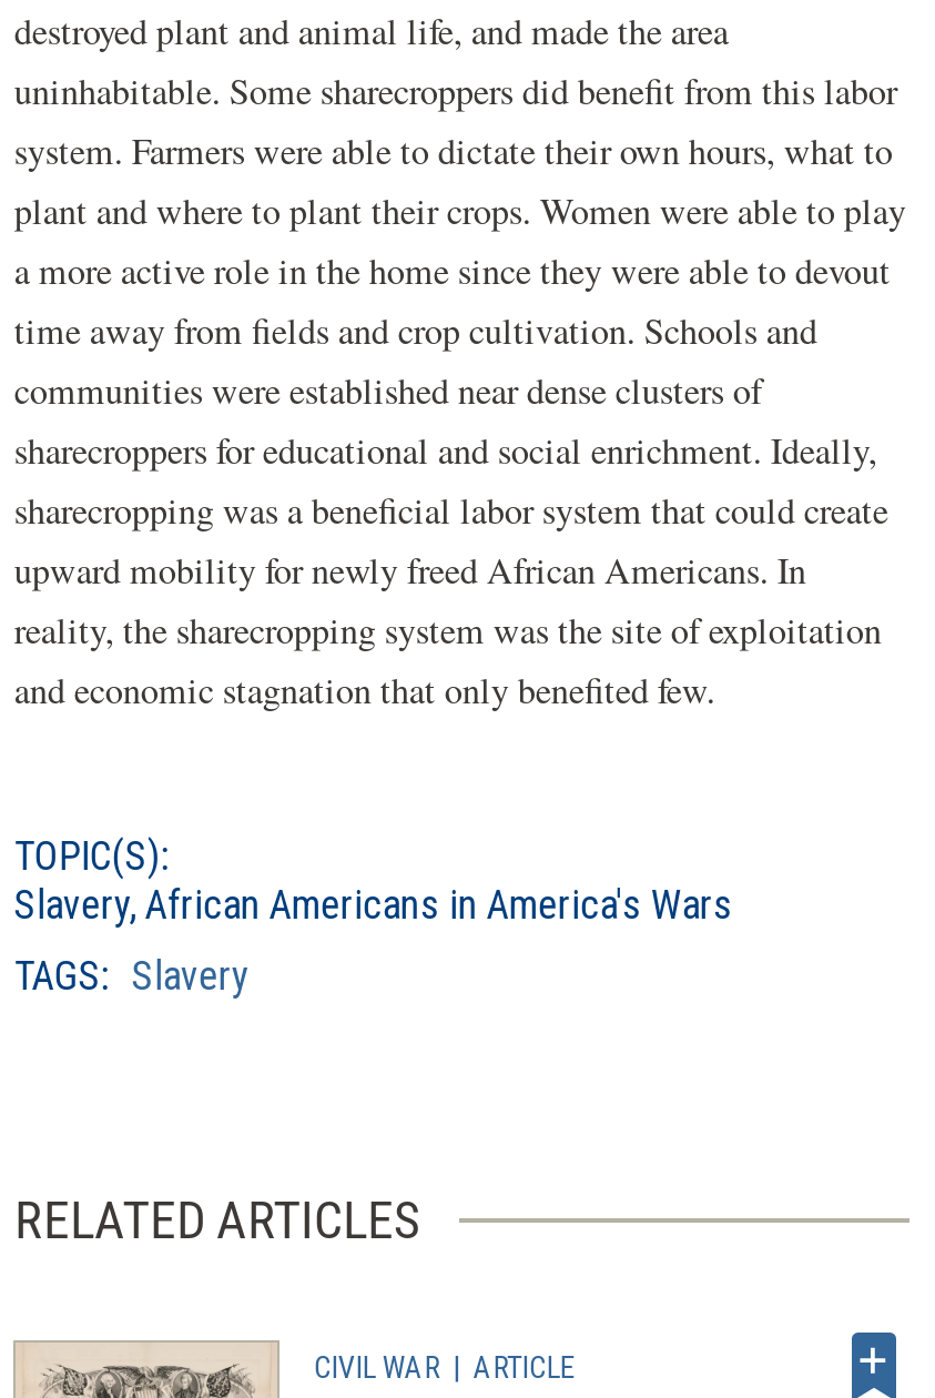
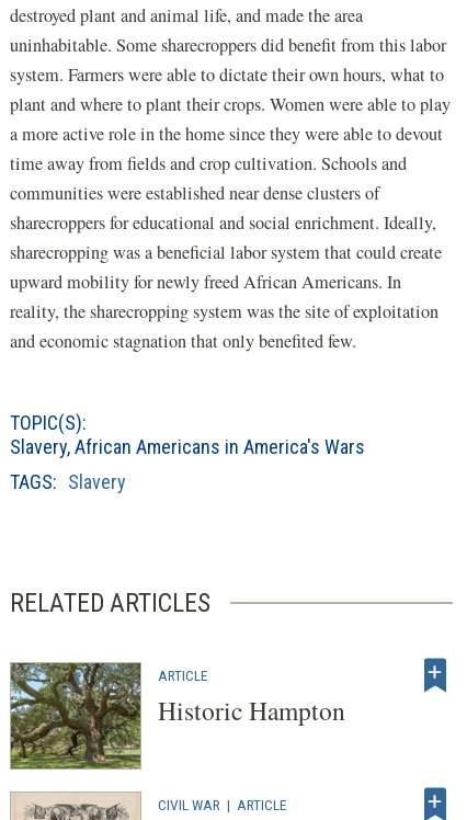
+ [image]
+ ARTICLE
+ Historic Hampton
